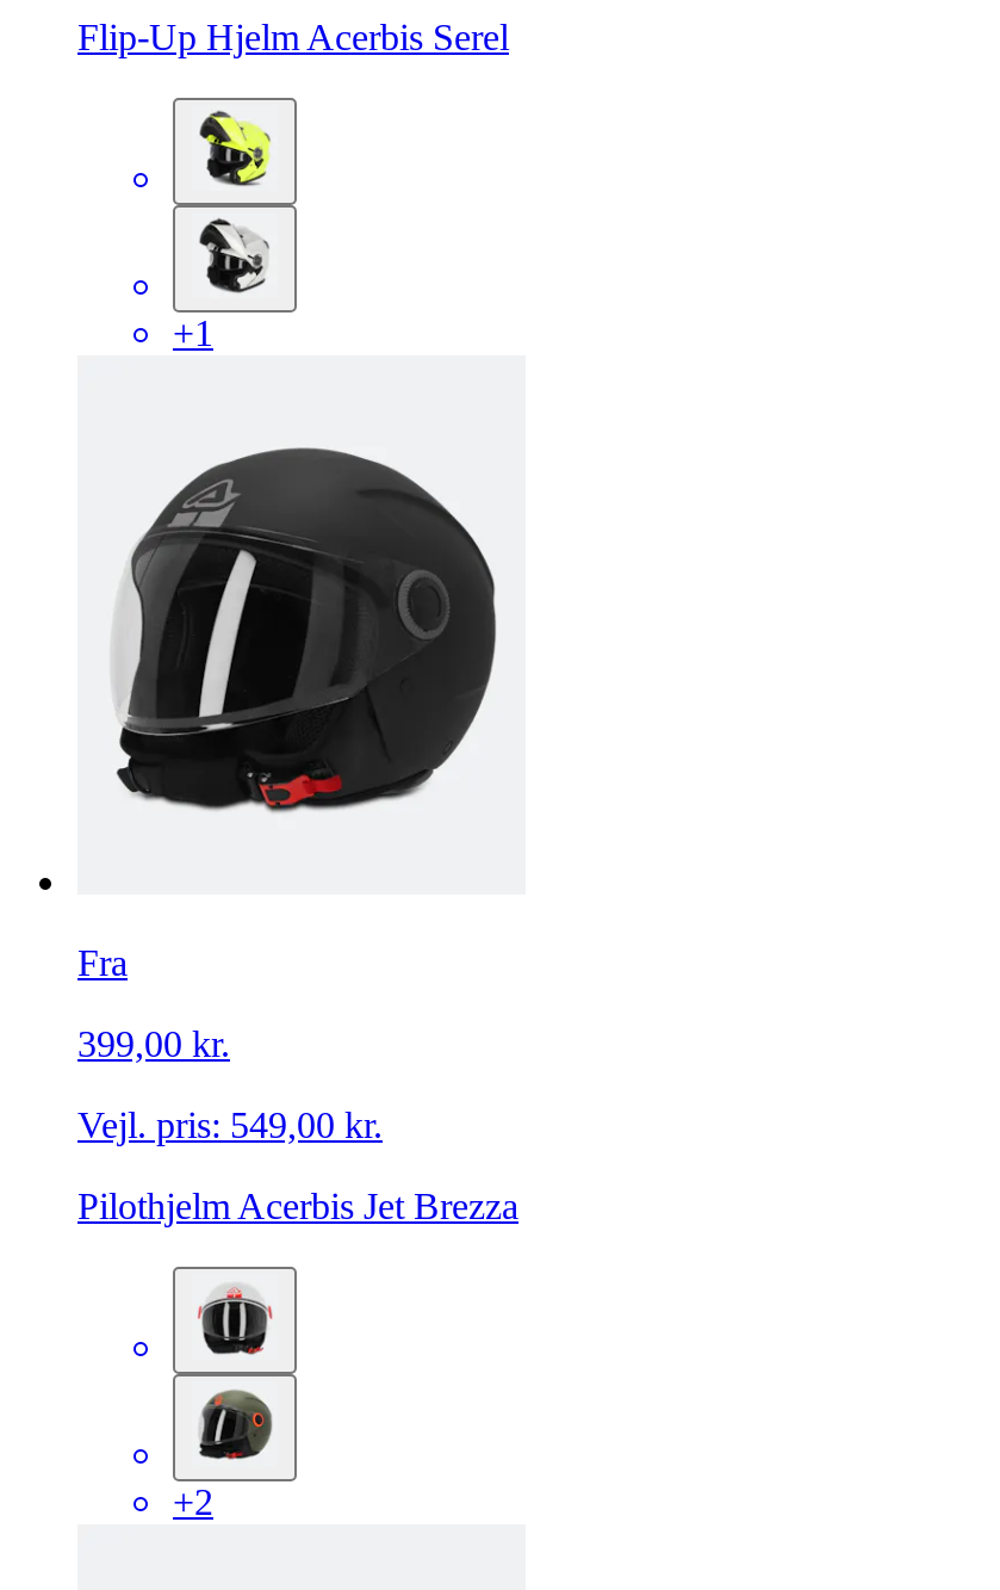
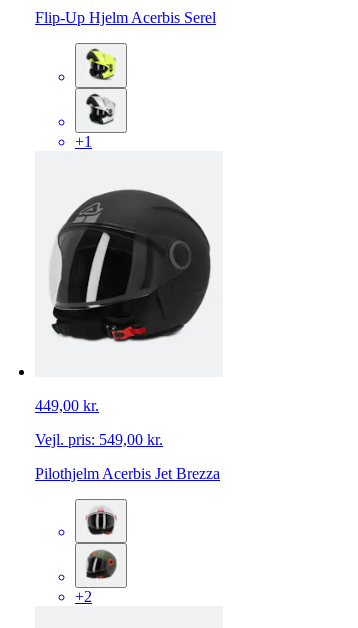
- Fra
- 399,00 kr.
+ 449,00 kr.
